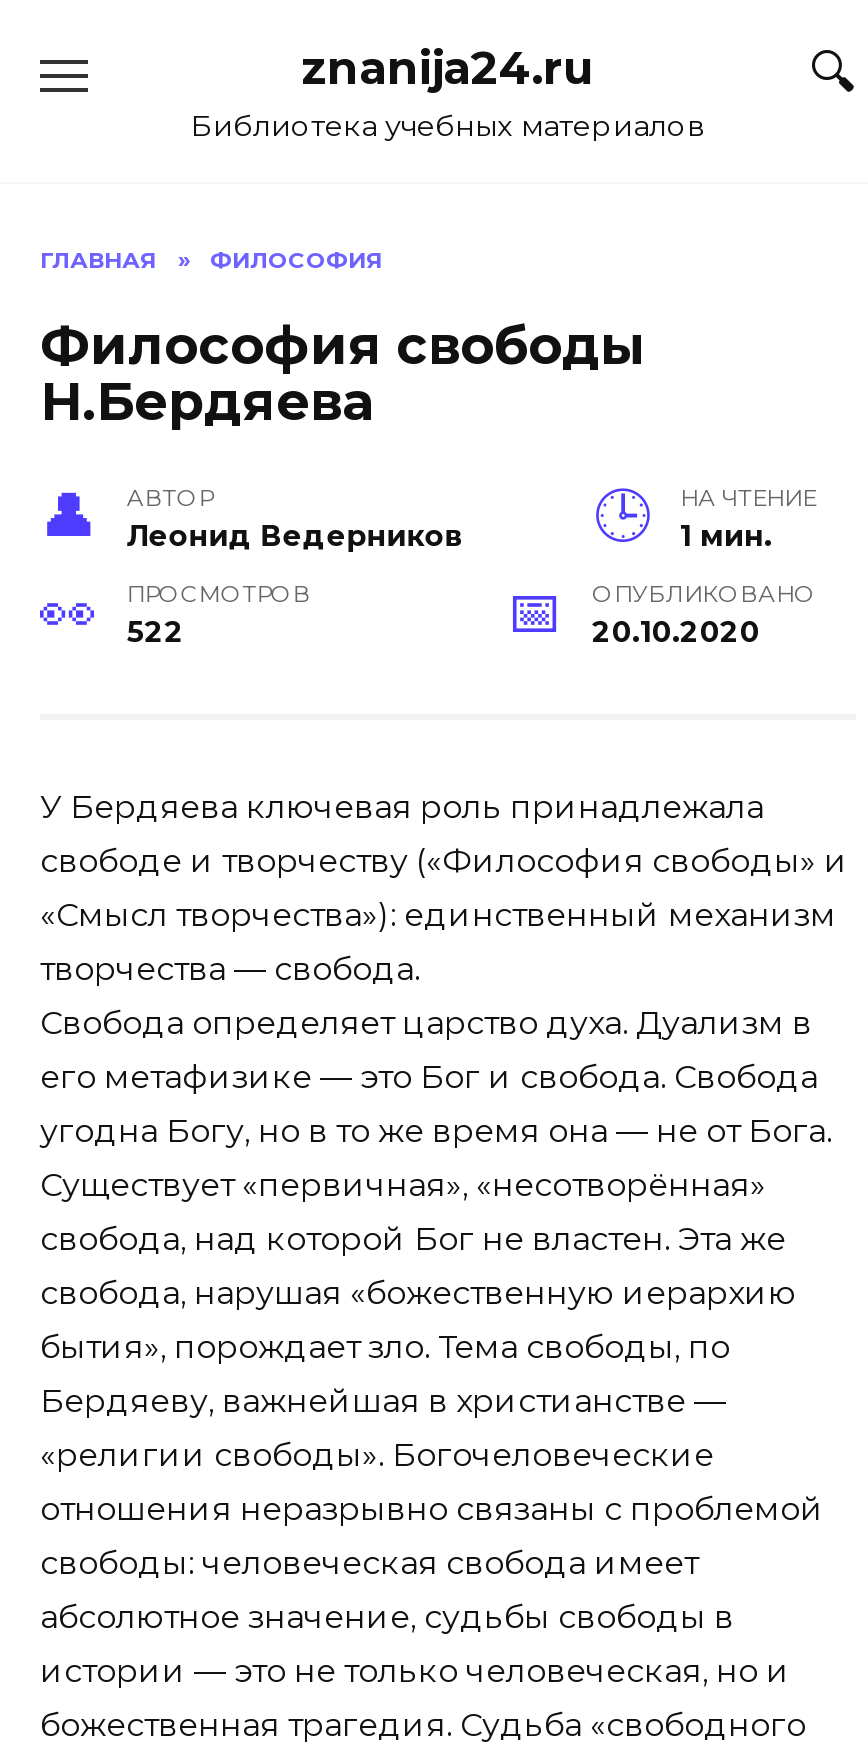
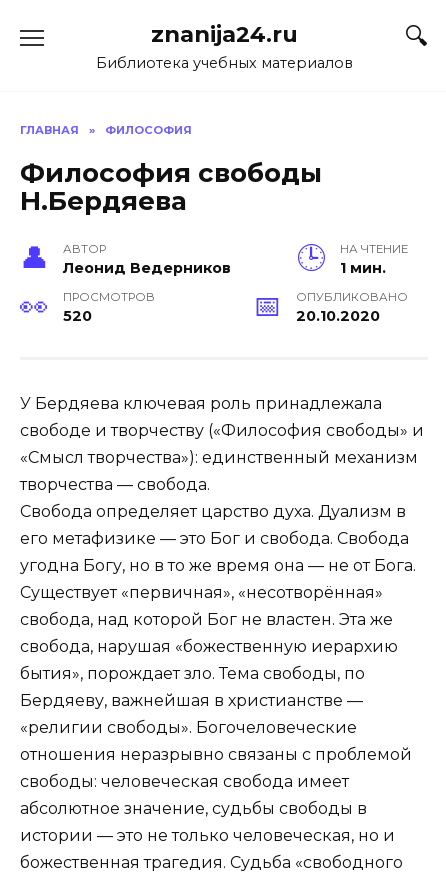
- 522
+ 520
